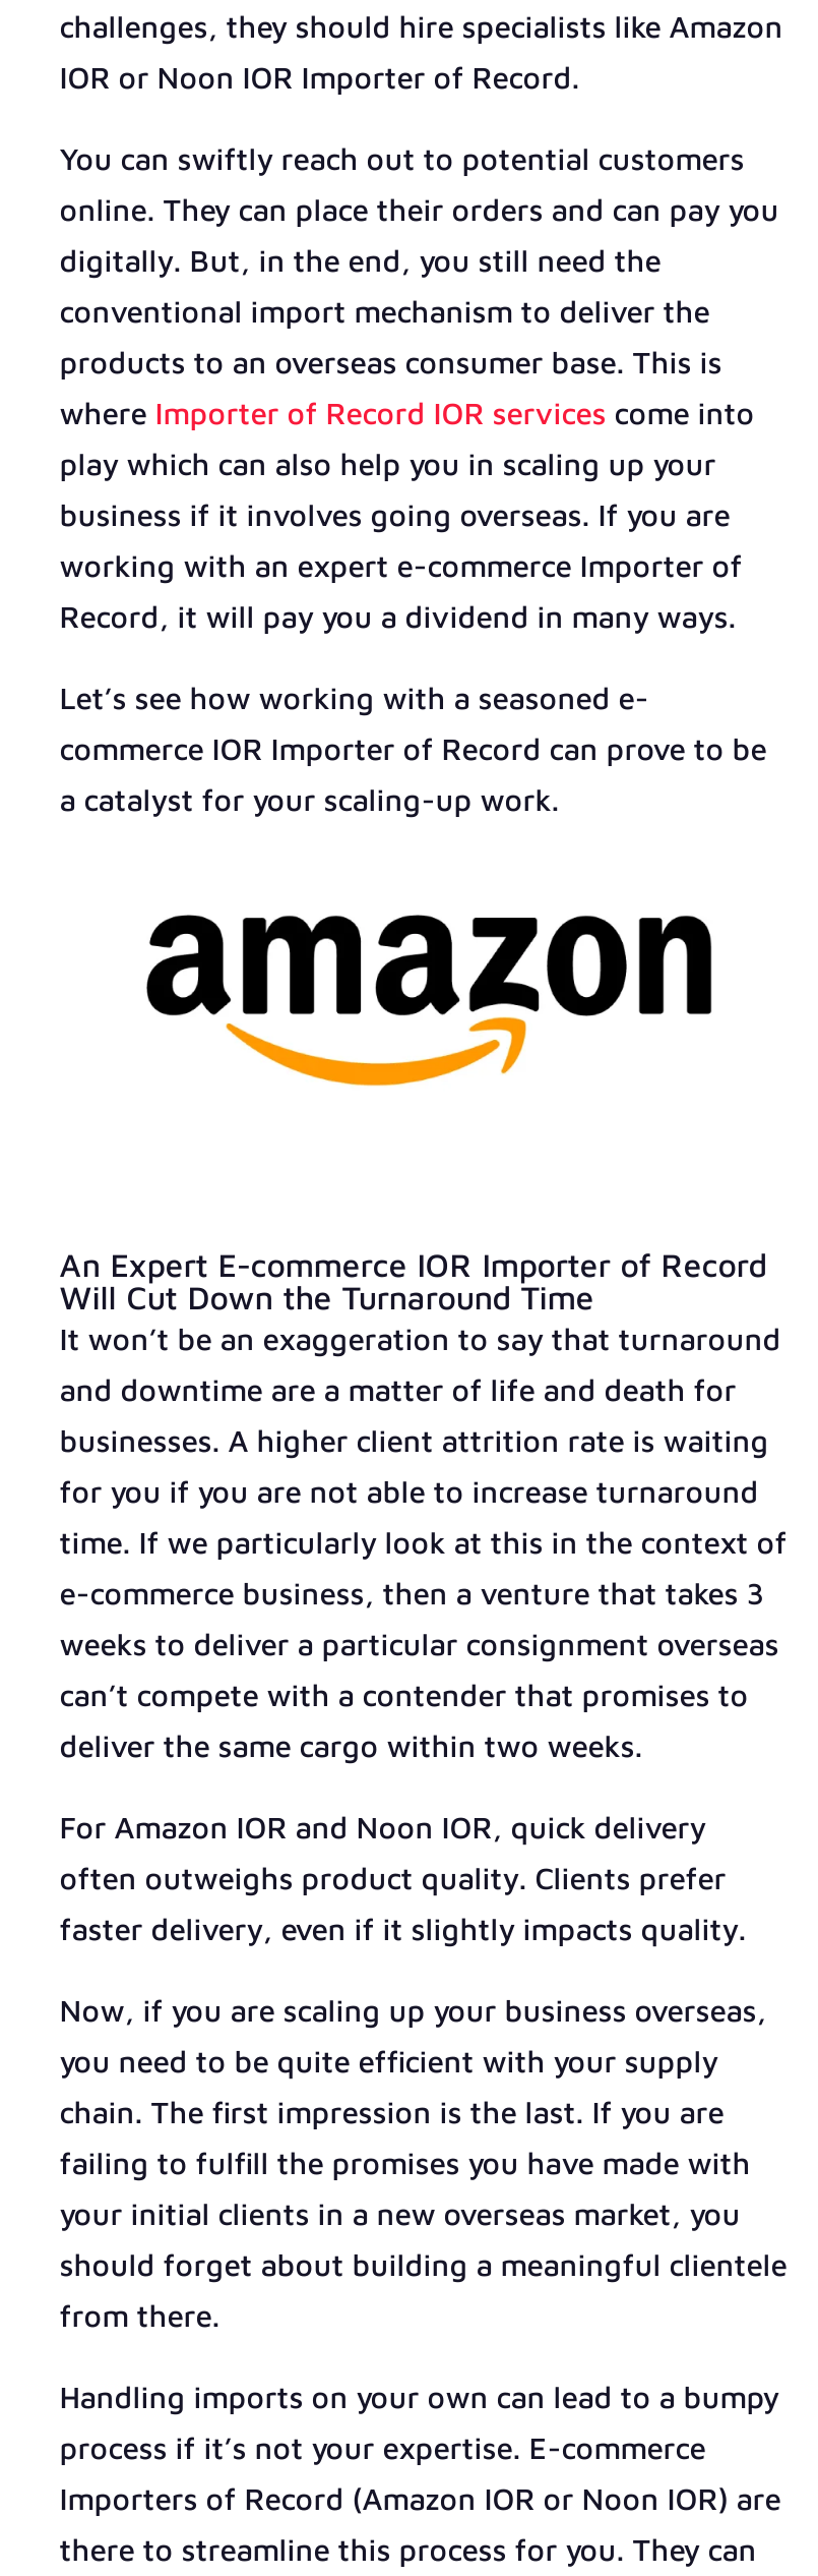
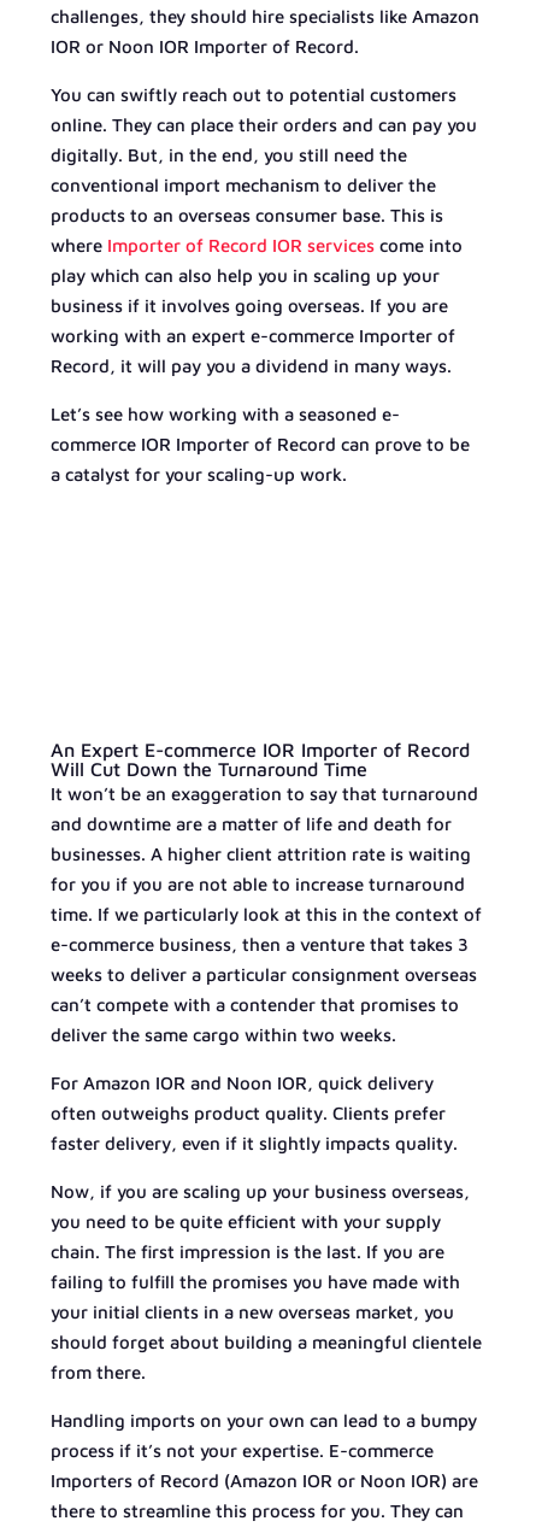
- [image]
